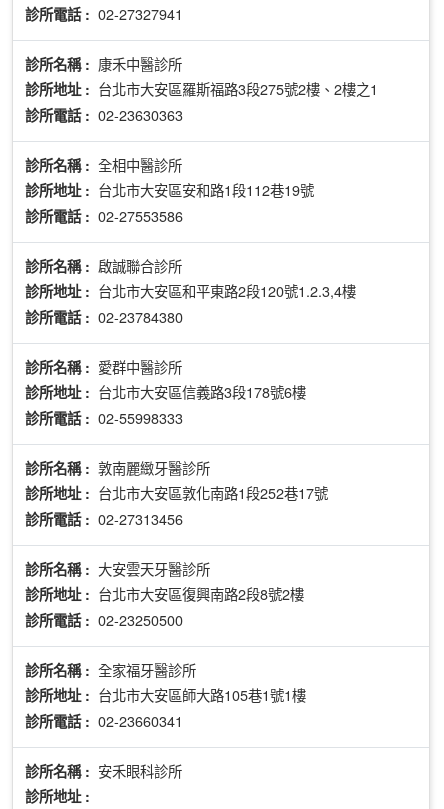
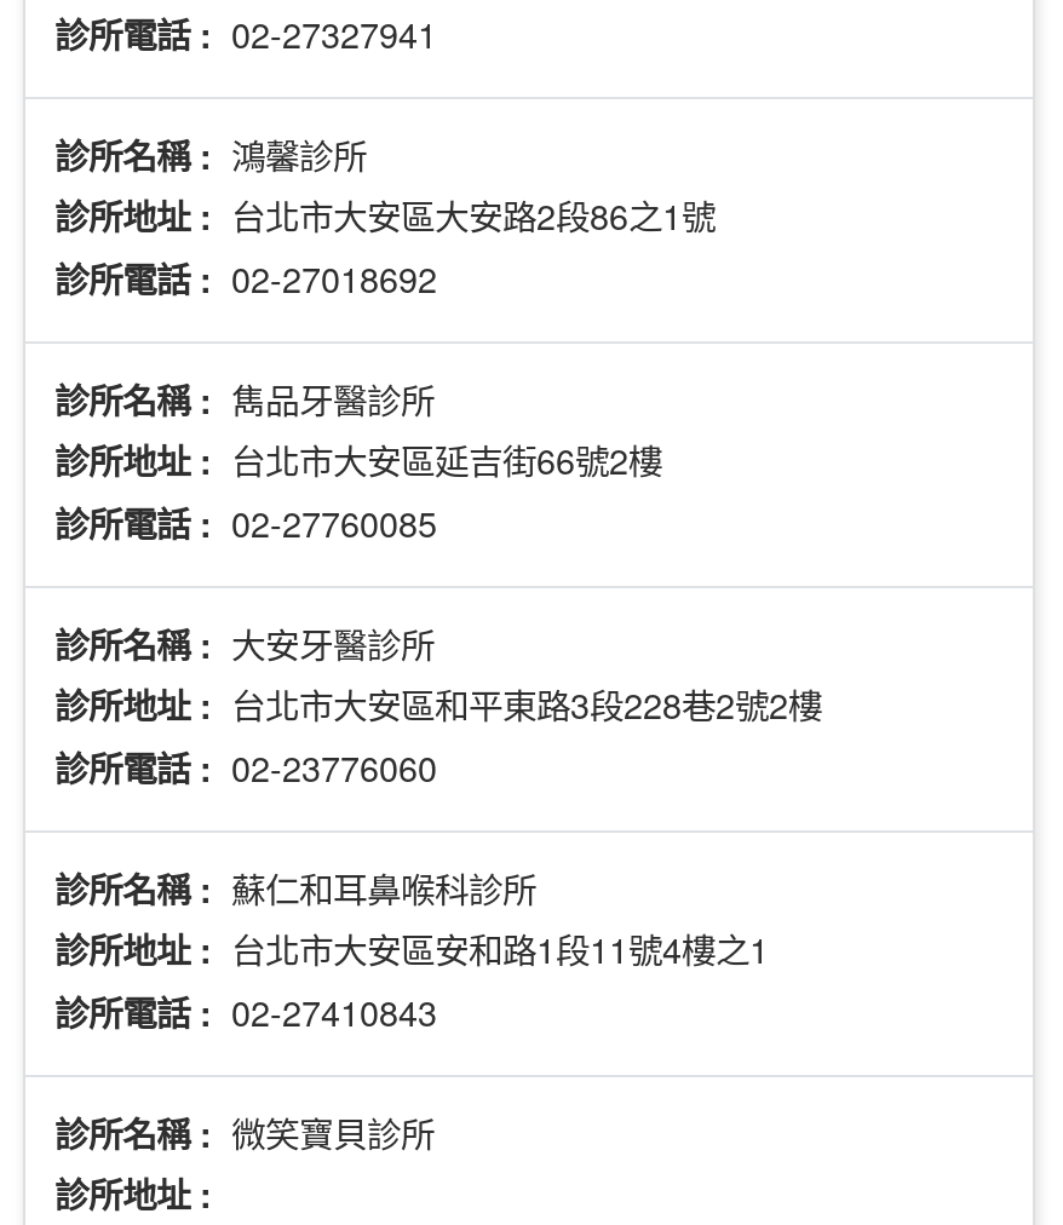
- 診所名稱 : 康禾中醫診所
- 診所地址 : 台北市大安區羅斯福路3段275號2樓、2樓之1
- 診所電話 : 02-23630363
- 診所名稱 : 全相中醫診所
- 診所地址 : 台北市大安區安和路1段112巷19號
- 診所電話 : 02-27553586
- 診所名稱 : 啟誠聯合診所
- 診所地址 : 台北市大安區和平東路2段120號1.2.3,4樓
- 診所電話 : 02-23784380
- 診所名稱 : 愛群中醫診所
- 診所地址 : 台北市大安區信義路3段178號6樓
- 診所電話 : 02-55998333
- 診所名稱 : 敦南麗緻牙醫診所
- 診所地址 : 台北市大安區敦化南路1段252巷17號
- 診所電話 : 02-27313456
- 診所名稱 : 大安雲天牙醫診所
- 診所地址 : 台北市大安區復興南路2段8號2樓
- 診所電話 : 02-23250500
- 診所名稱 : 全家福牙醫診所
- 診所地址 : 台北市大安區師大路105巷1號1樓
- 診所電話 : 02-23660341
- 診所名稱 : 安禾眼科診所
+ 診所名稱 : 鴻馨診所
+ 診所地址 : 台北市大安區大安路2段86之1號
+ 診所電話 : 02-27018692
+ 診所名稱 : 雋品牙醫診所
+ 診所地址 : 台北市大安區延吉街66號2樓
+ 診所電話 : 02-27760085
+ 診所名稱 : 大安牙醫診所
+ 診所地址 : 台北市大安區和平東路3段228巷2號2樓
+ 診所電話 : 02-23776060
+ 診所名稱 : 蘇仁和耳鼻喉科診所
+ 診所地址 : 台北市大安區安和路1段11號4樓之1
+ 診所電話 : 02-27410843
+ 診所名稱 : 微笑寶貝診所
